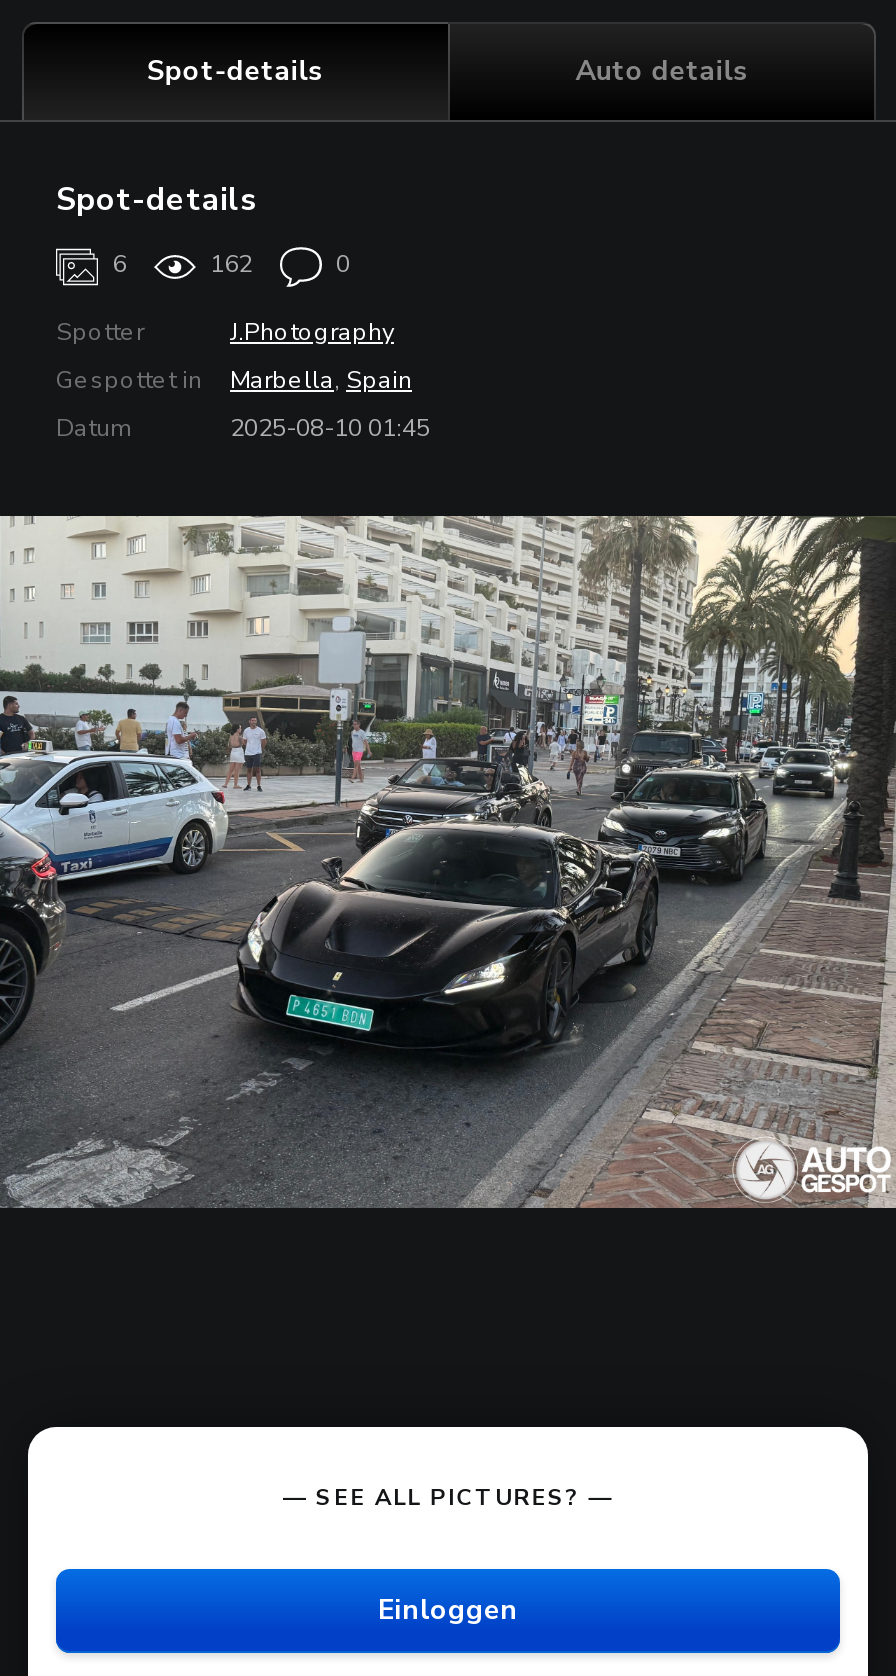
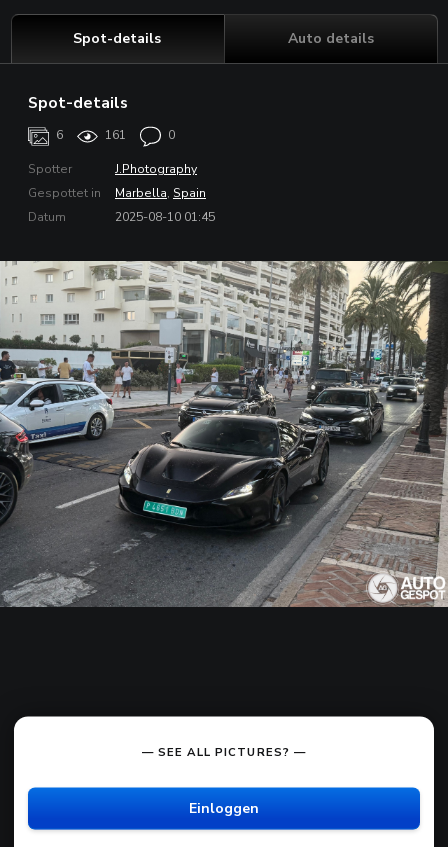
- 162
+ 161
